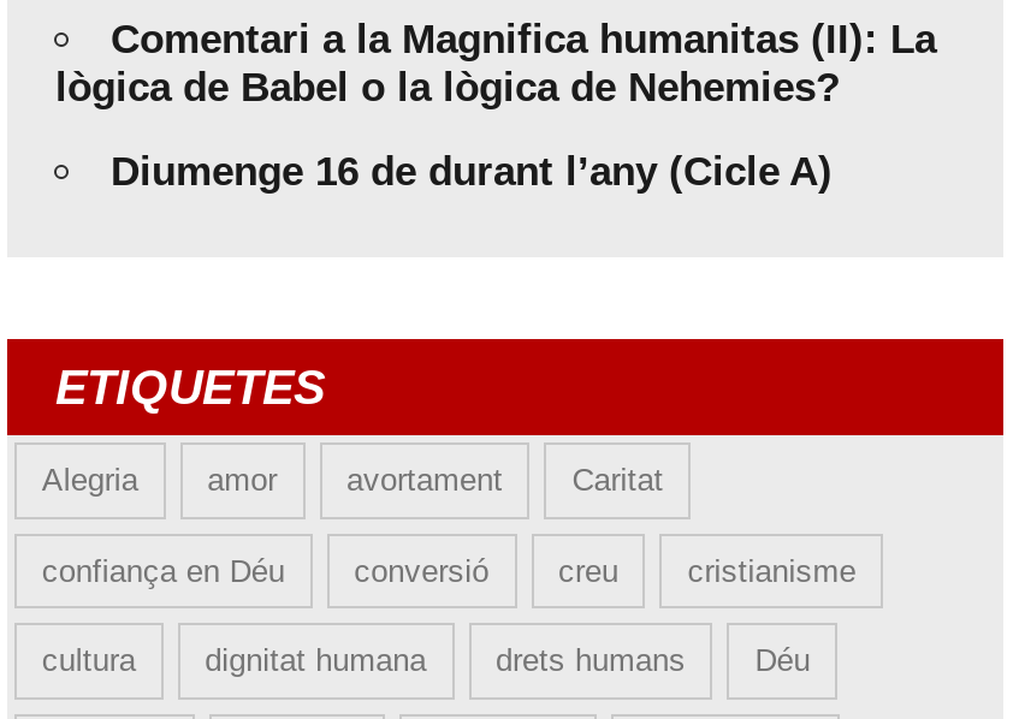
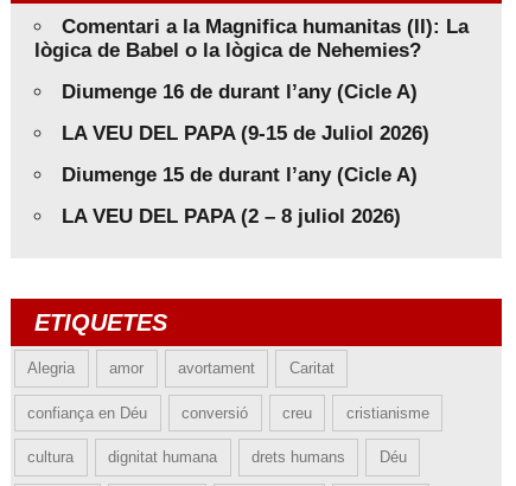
+ LA VEU DEL PAPA (9-15 de Juliol 2026)
+ Diumenge 15 de durant l’any (Cicle A)
+ LA VEU DEL PAPA (2 – 8 juliol 2026)
